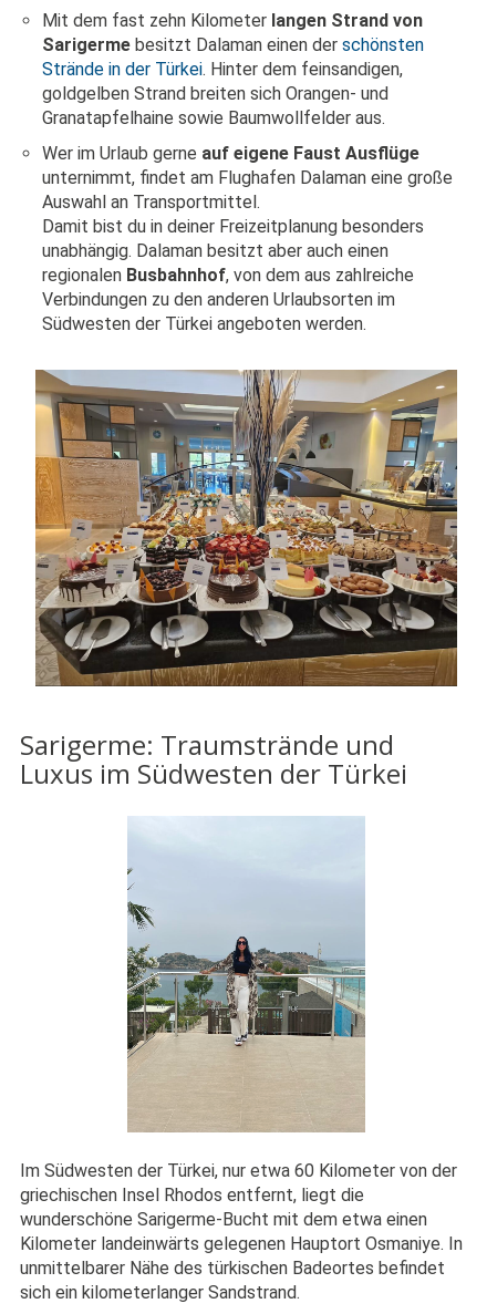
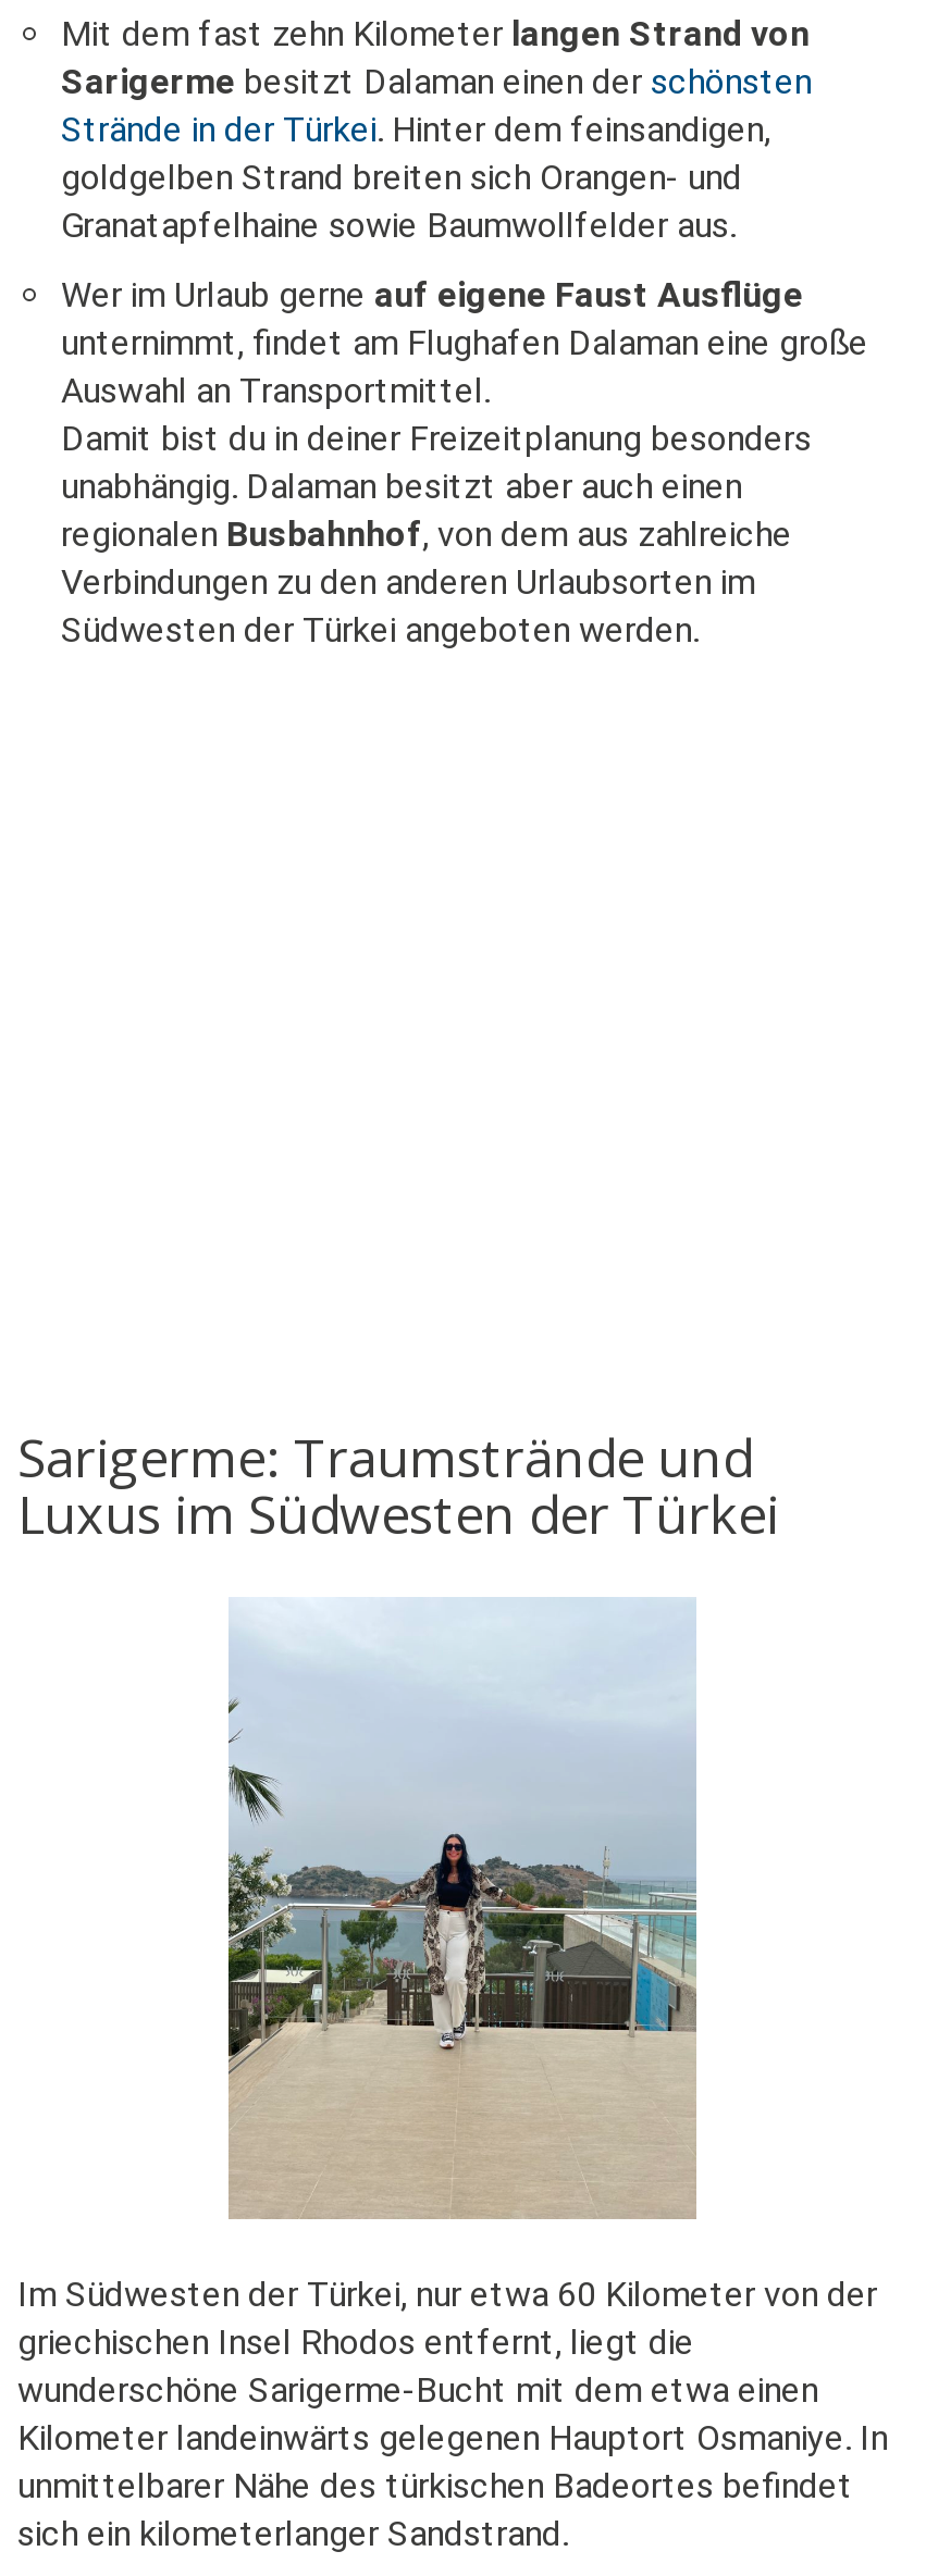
- [image]
